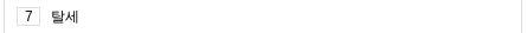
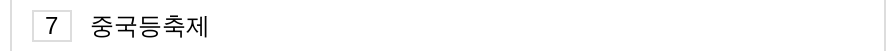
- 탈세
+ 중국등축제
